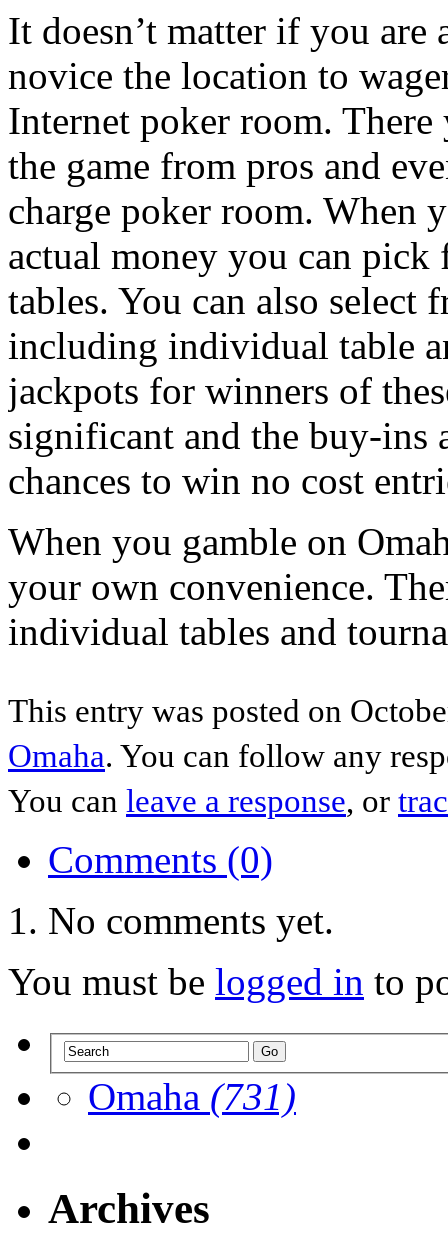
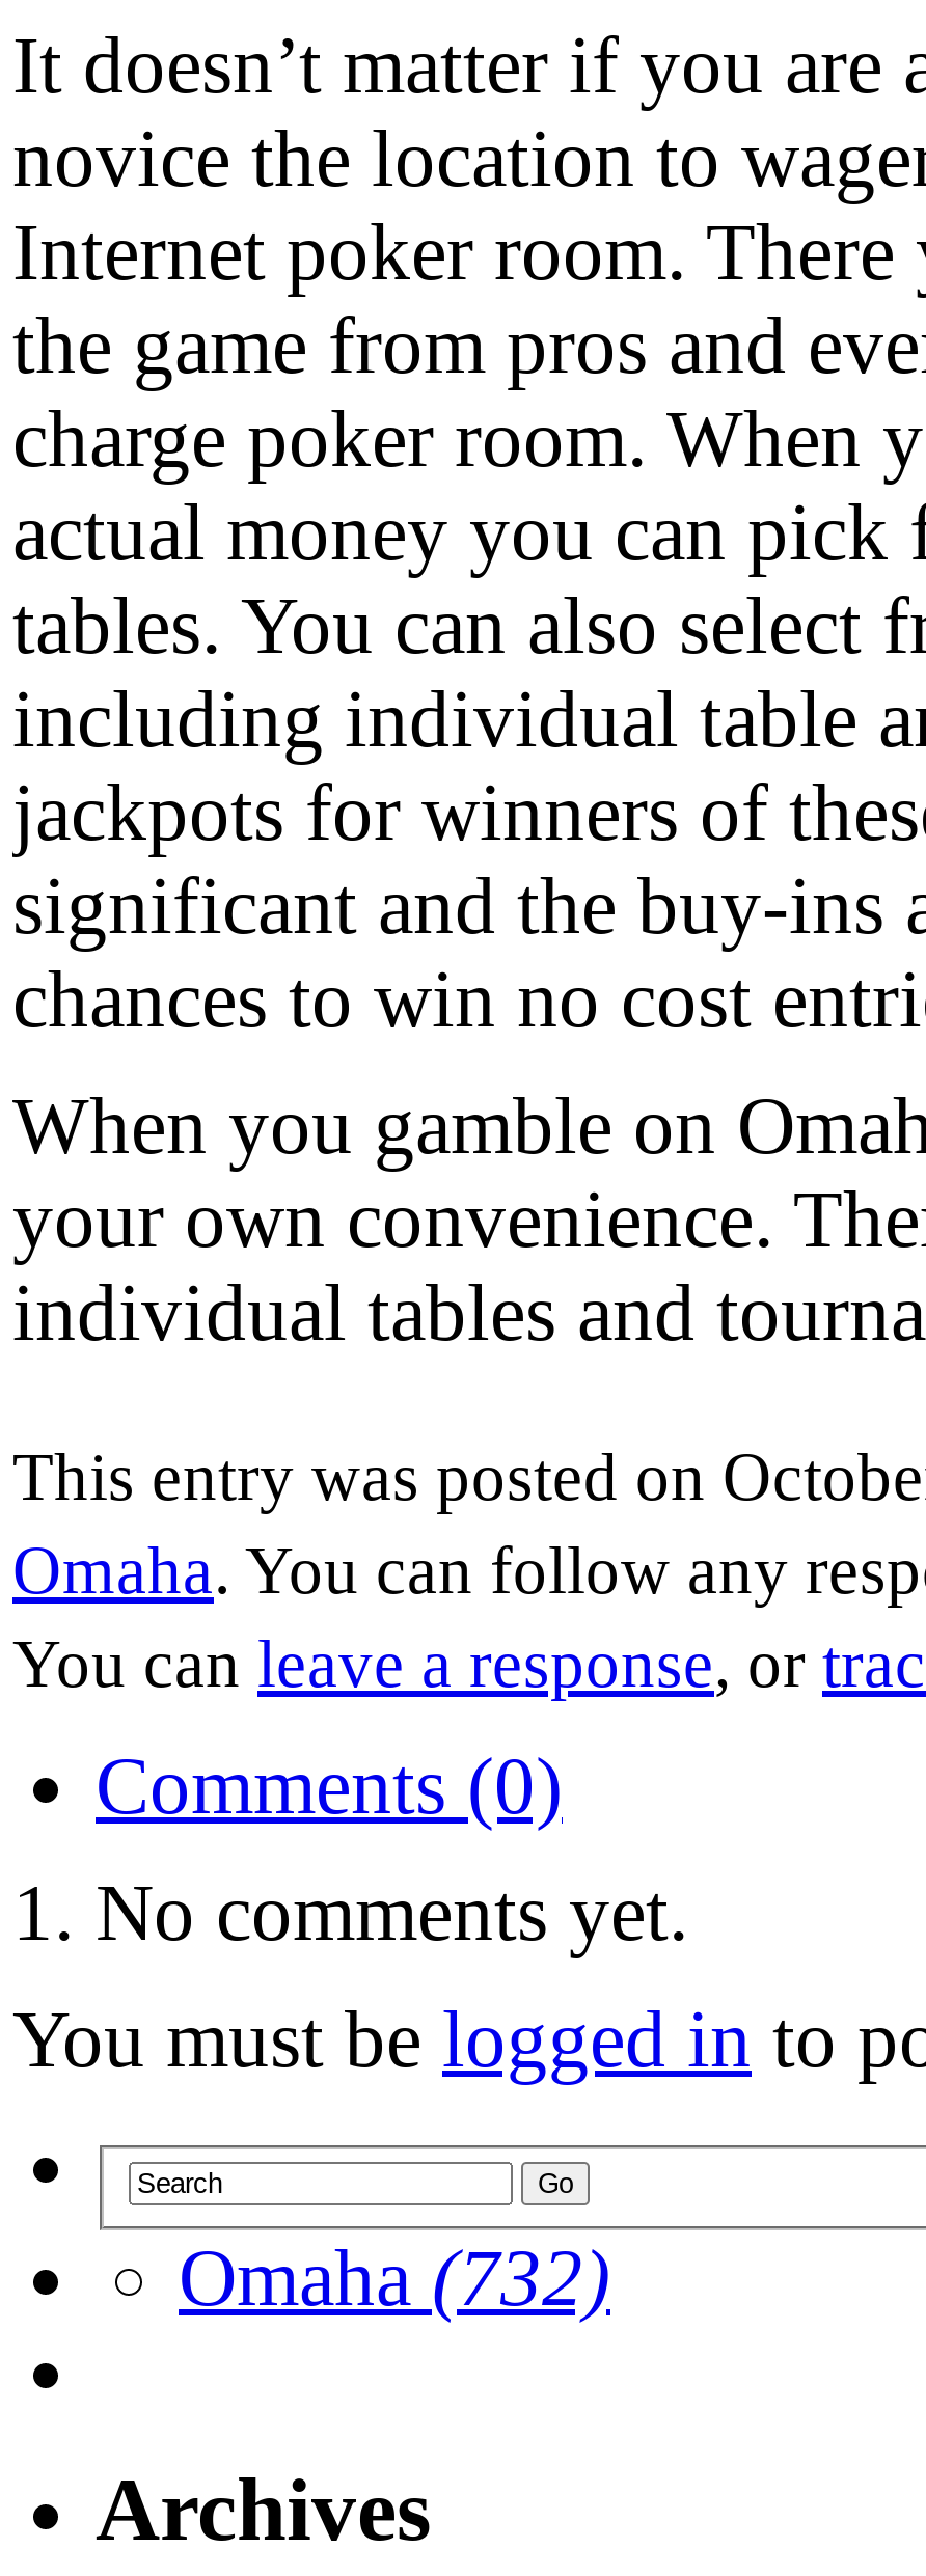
- Omaha (731)
+ Omaha (732)
